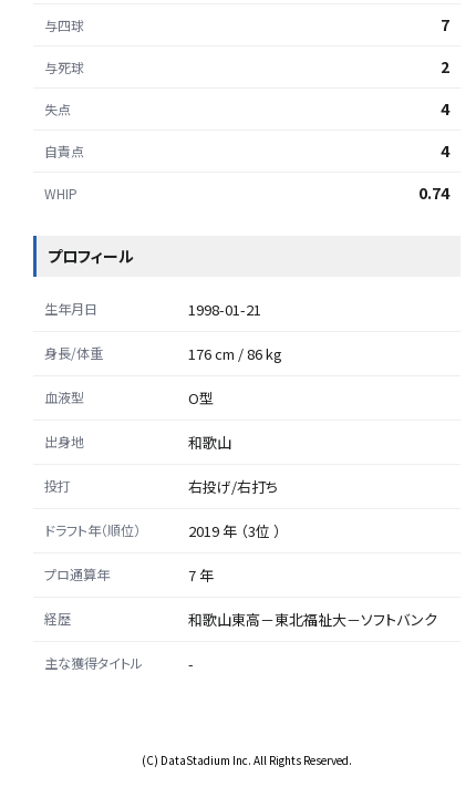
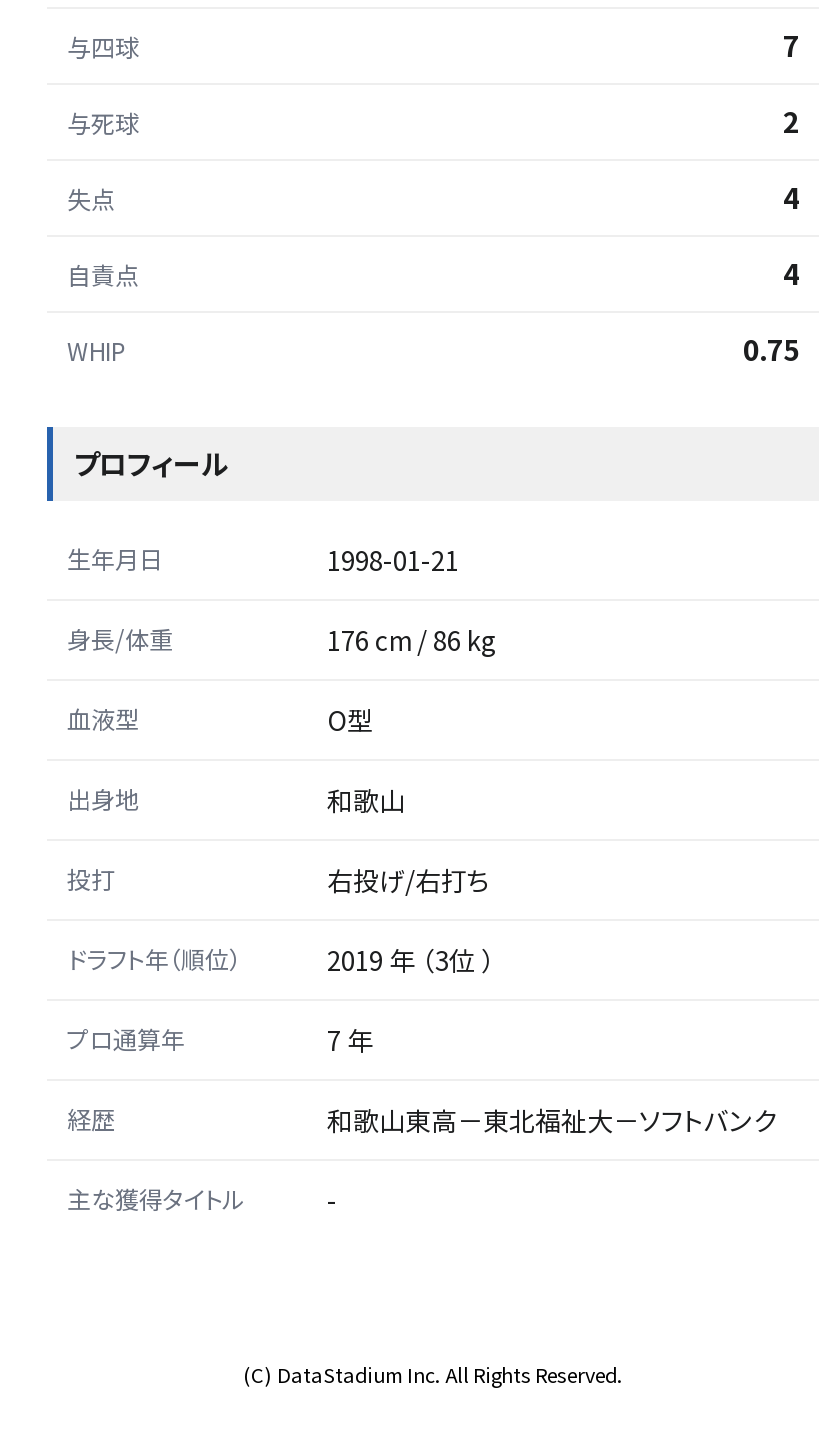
- 0.74
+ 0.75
